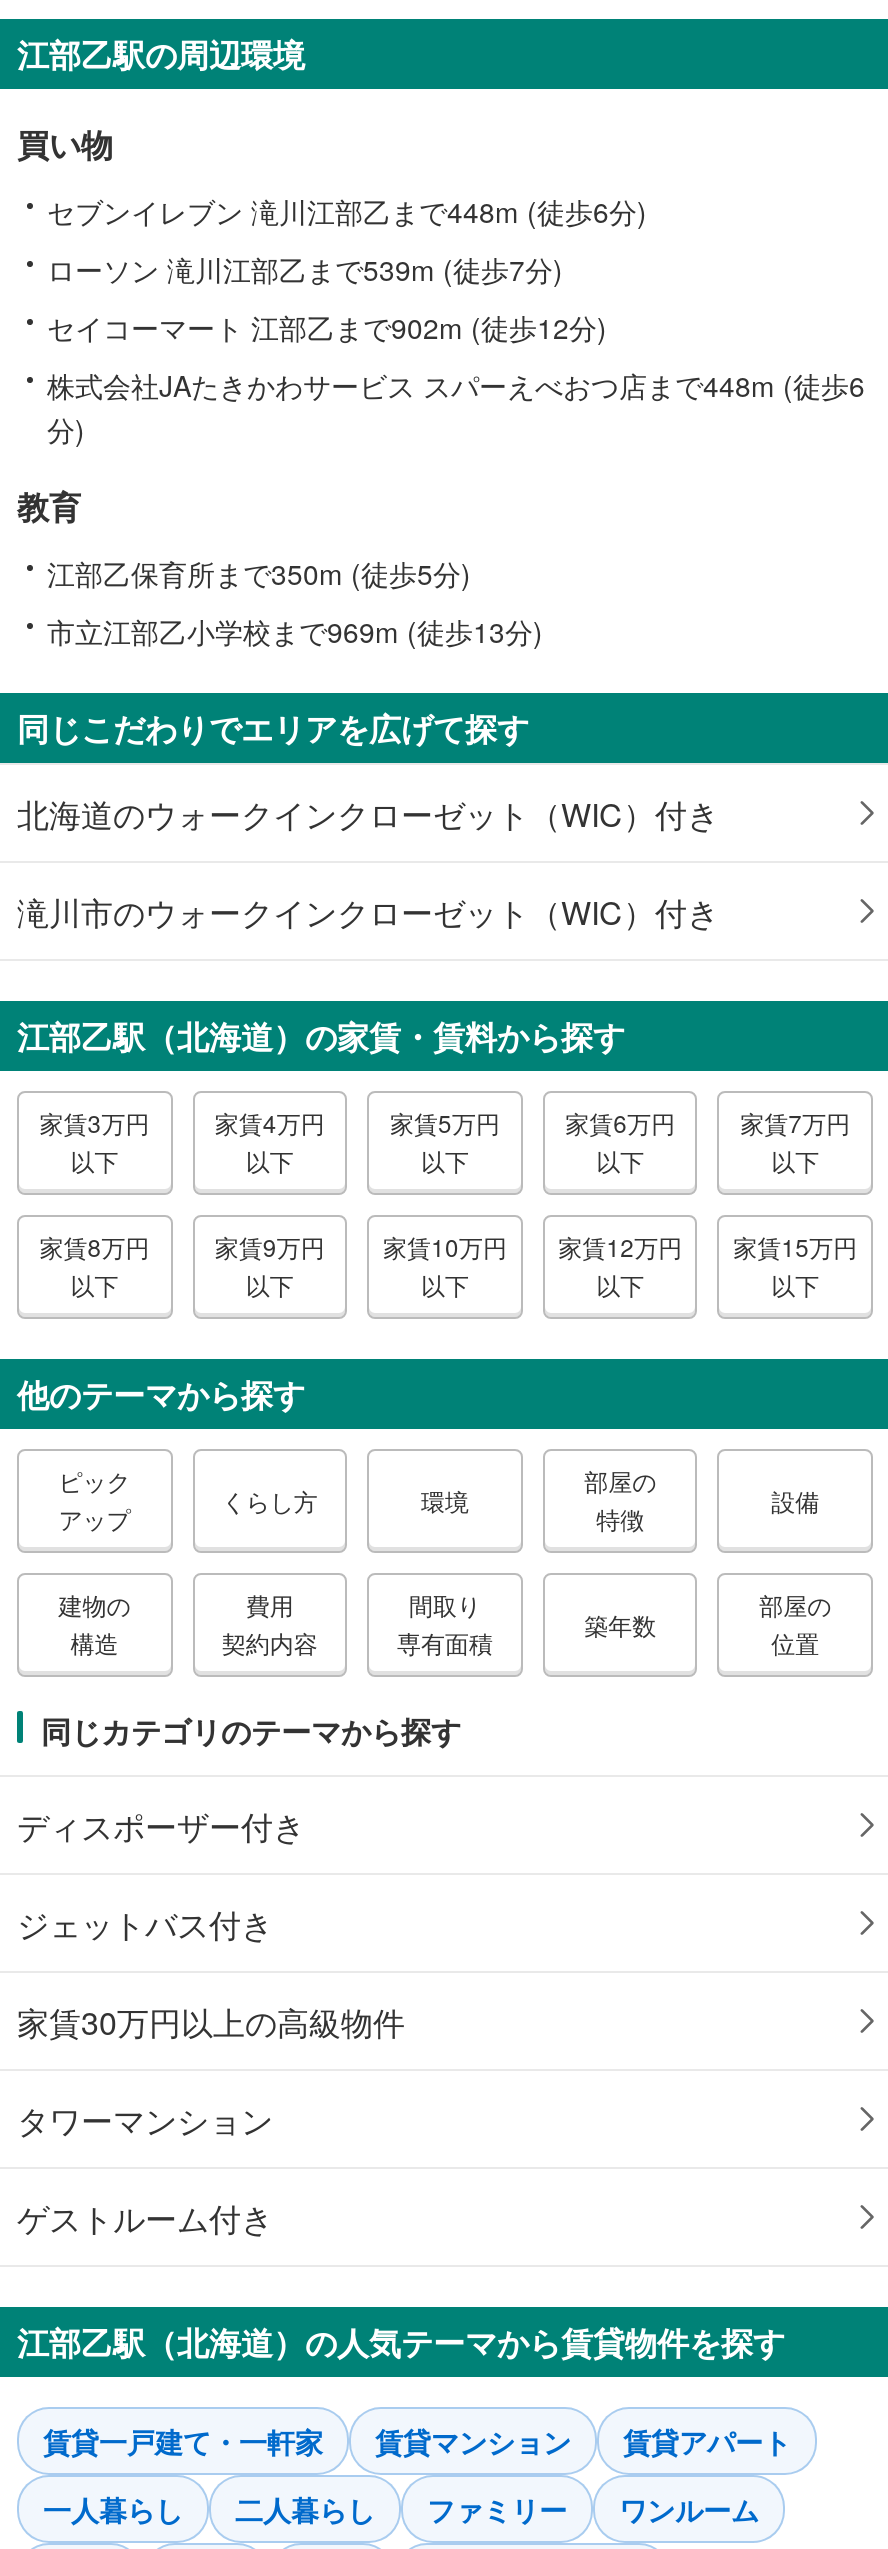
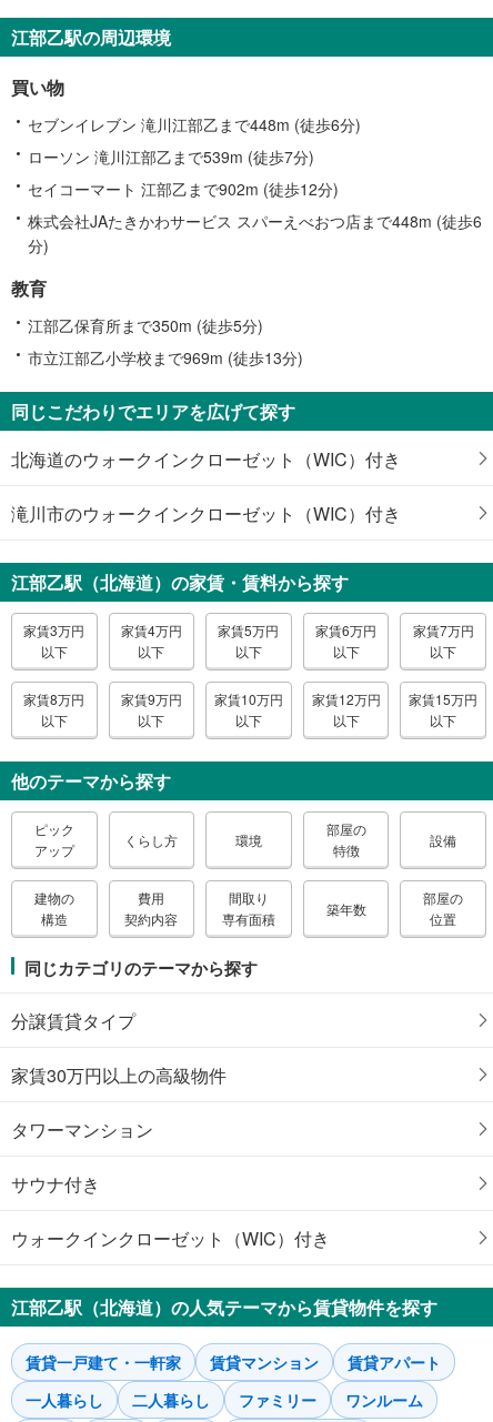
- ディスポーザー付き
- ジェットバス付き
+ 分譲賃貸タイプ

moved up: 家賃30万円以上の高級物件 | タワーマンション

- ゲストルーム付き
+ サウナ付き
+ ウォークインクローゼット（WIC）付き
